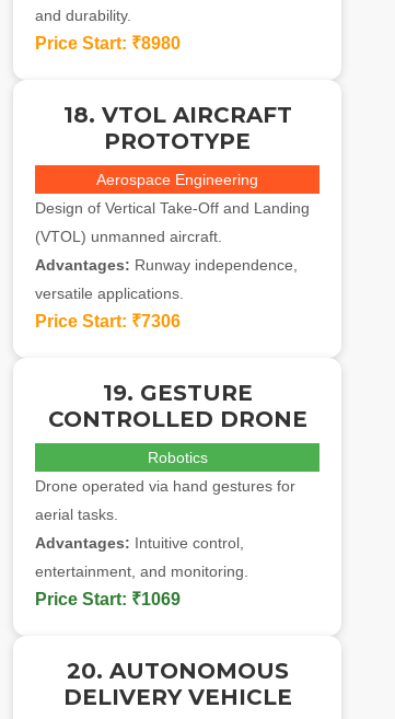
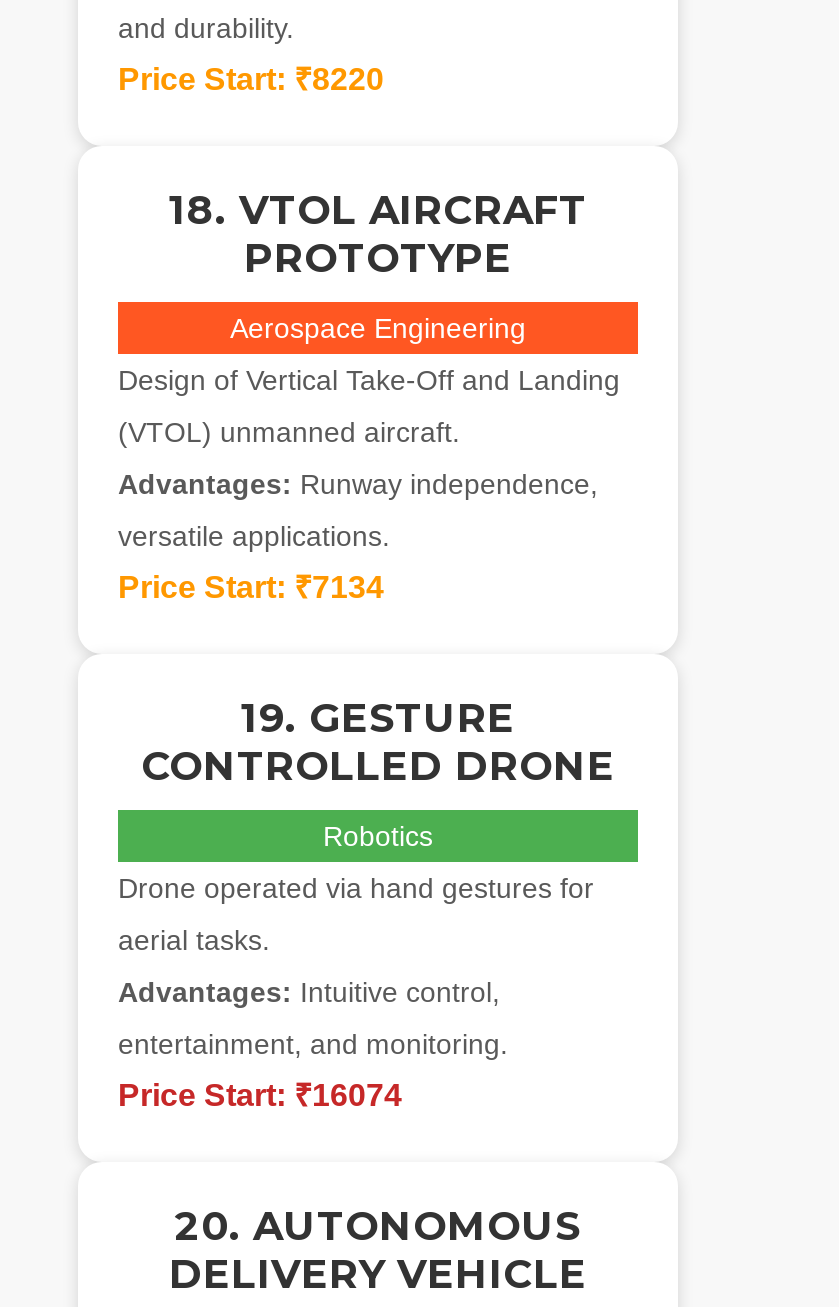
- Price Start: ₹8980
+ Price Start: ₹8220

- Price Start: ₹7306
+ Price Start: ₹7134

- Price Start: ₹1069
+ Price Start: ₹16074
